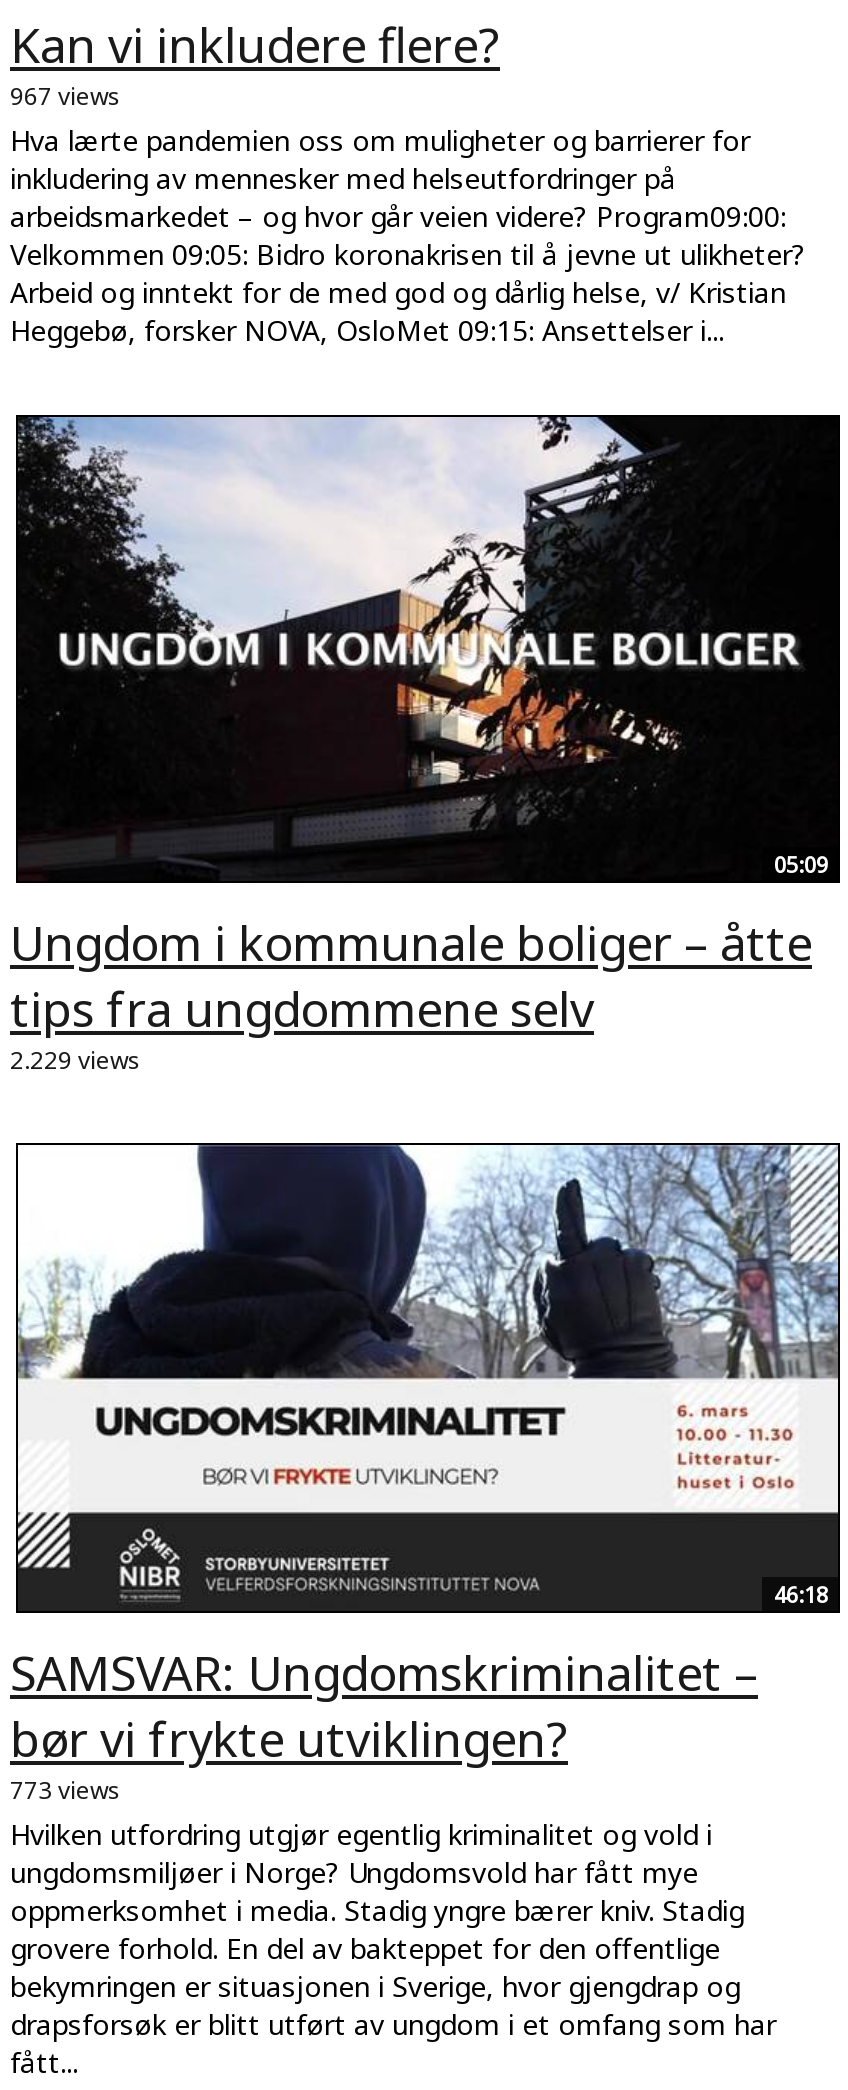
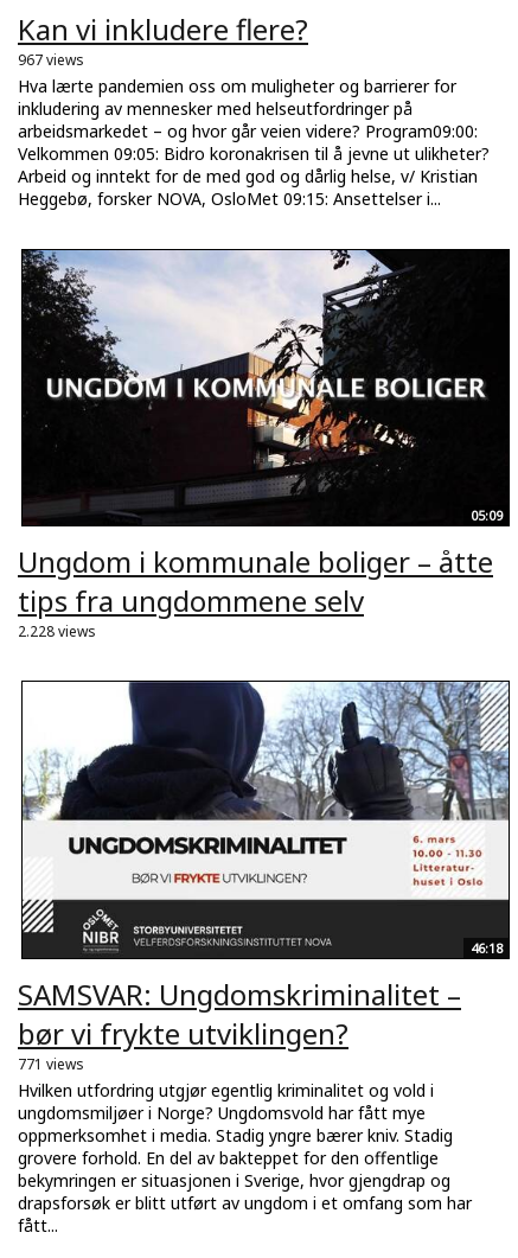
- 2.229 views
+ 2.228 views

- 773 views
+ 771 views
